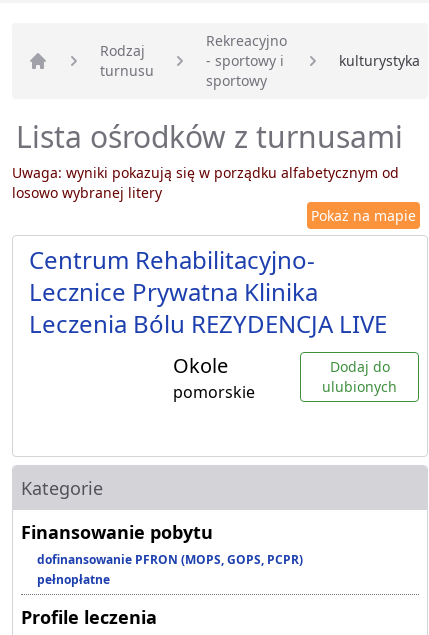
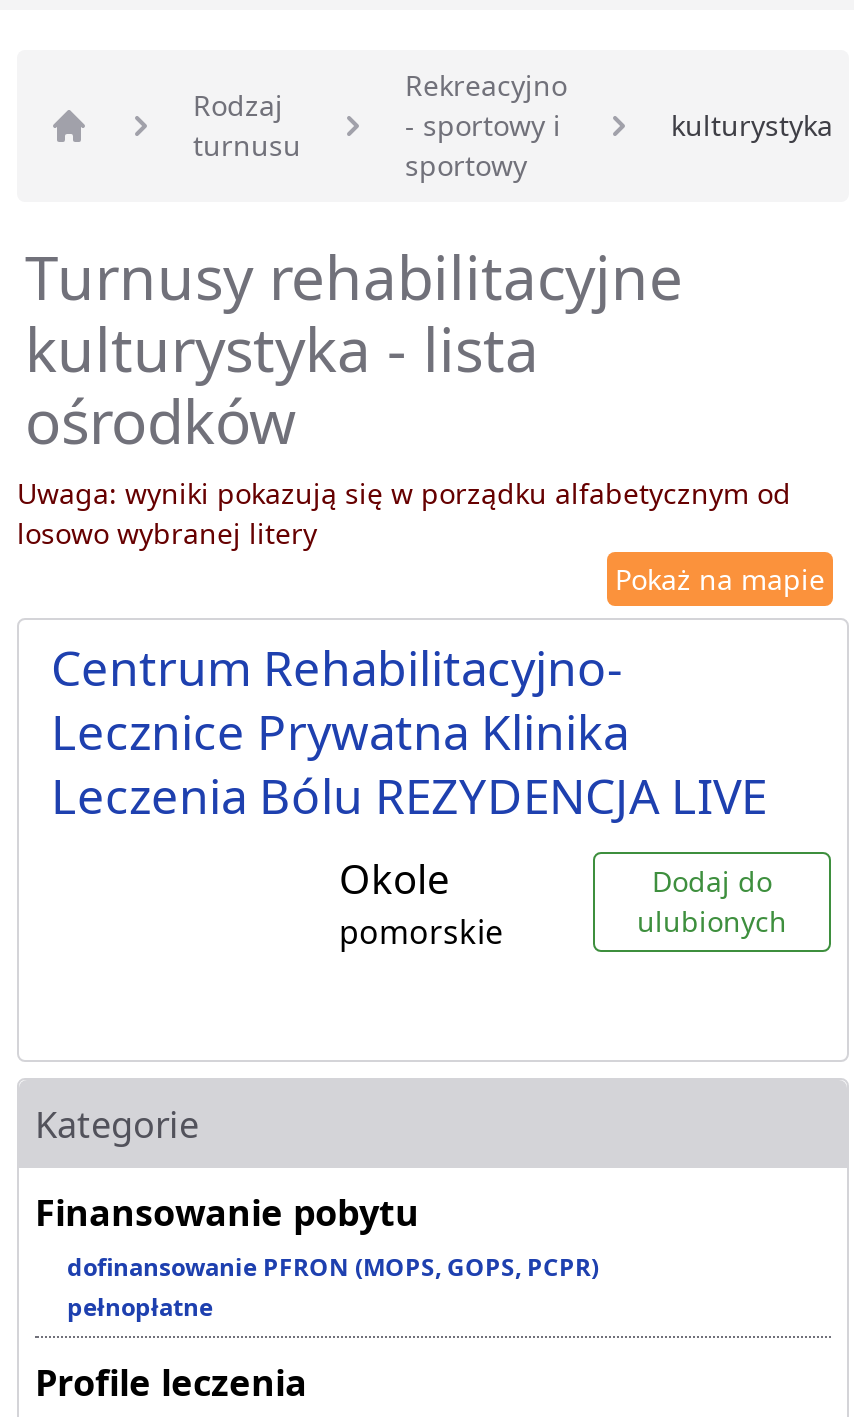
- Lista ośrodków z turnusami
+ Turnusy rehabilitacyjne
+ kulturystyka - lista
+ ośrodków
